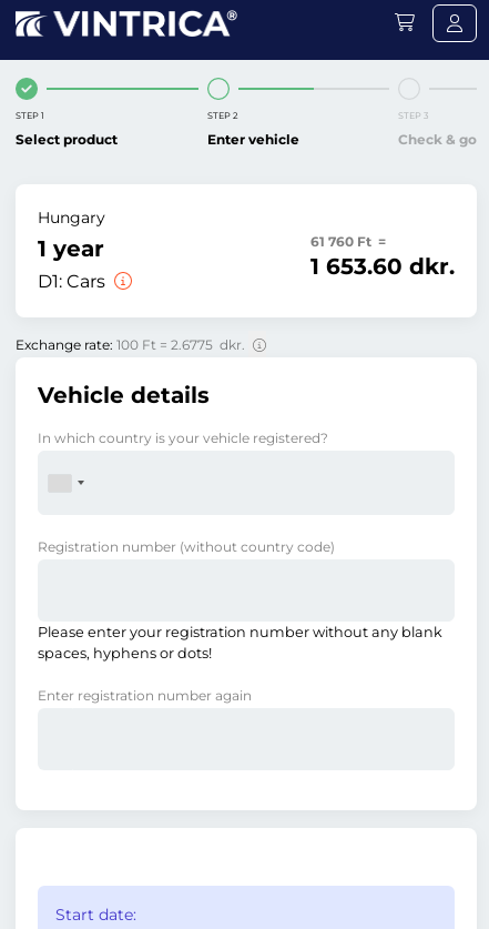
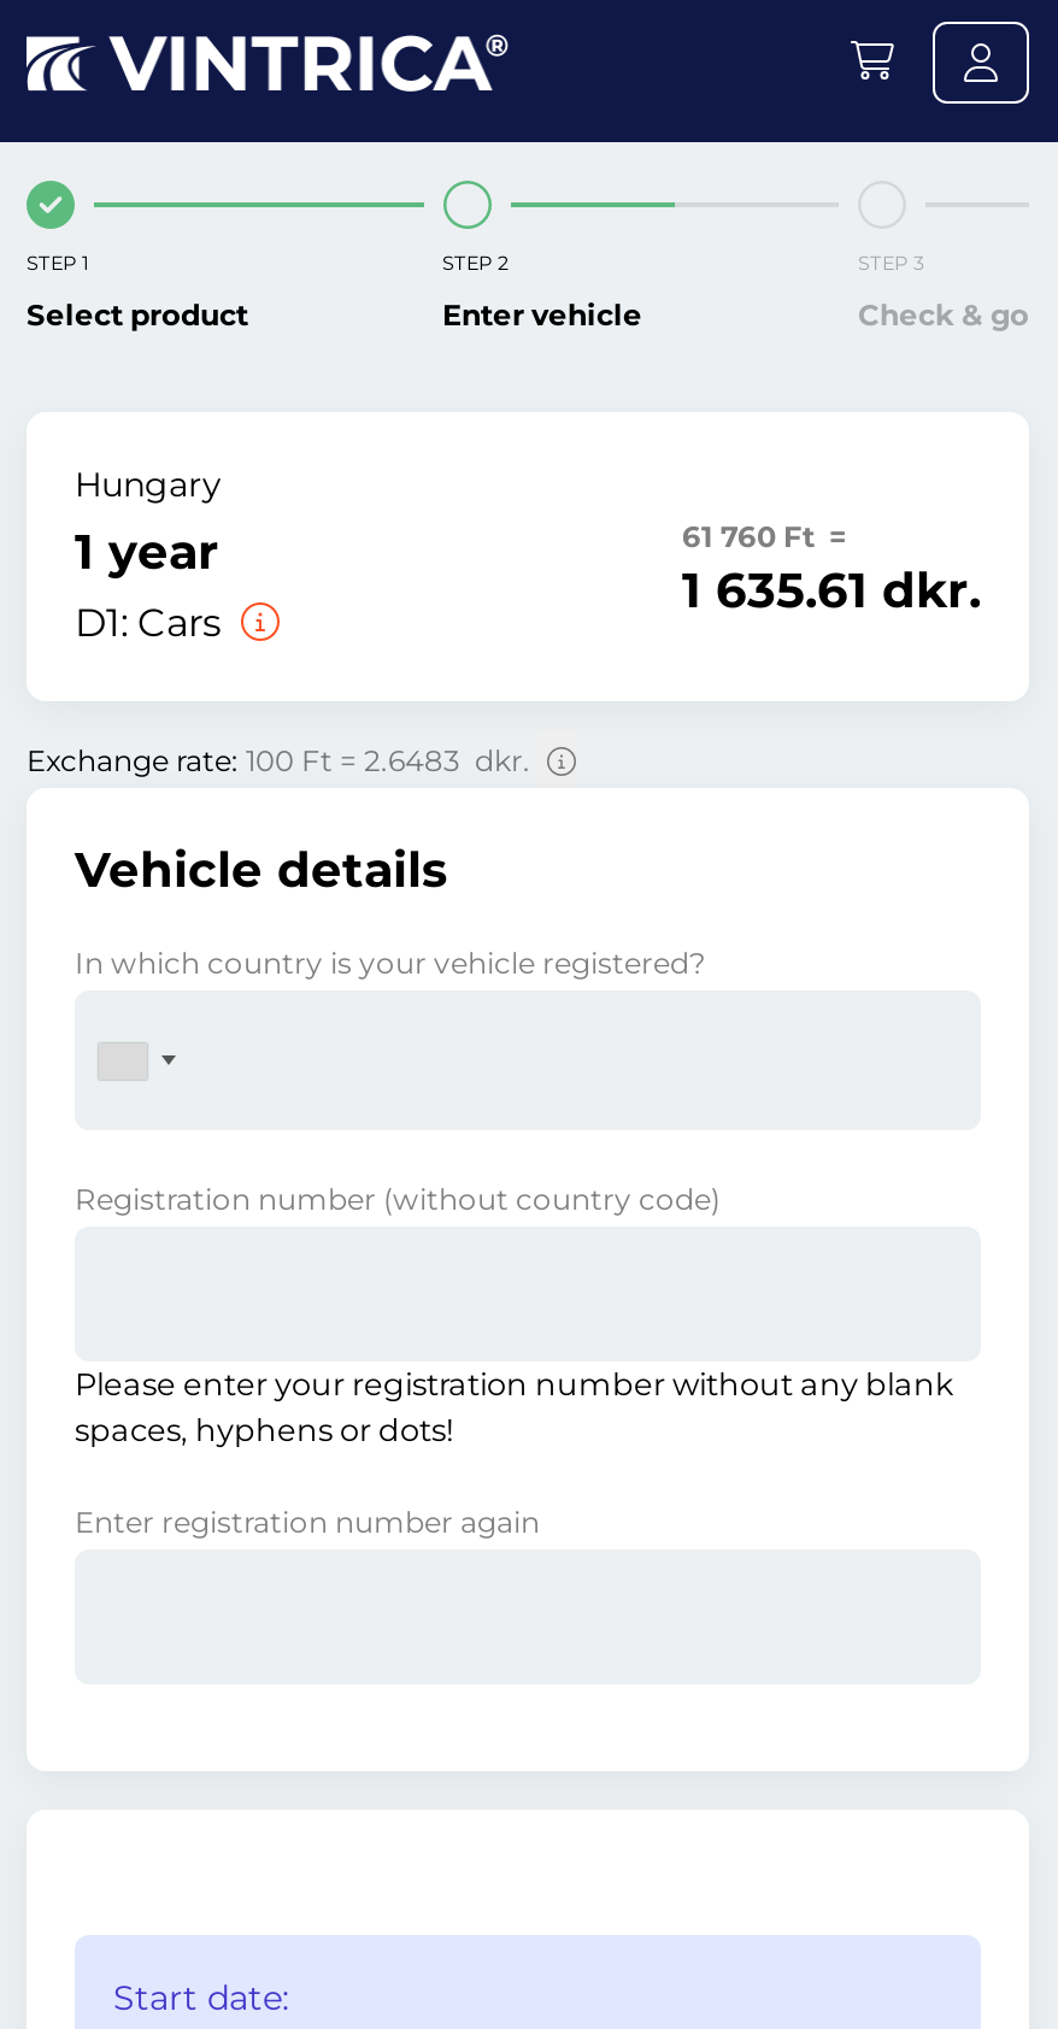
- 1 653.60 dkr.
+ 1 635.61 dkr.

- Exchange rate: 100 Ft = 2.6775 dkr.
+ Exchange rate: 100 Ft = 2.6483 dkr.
